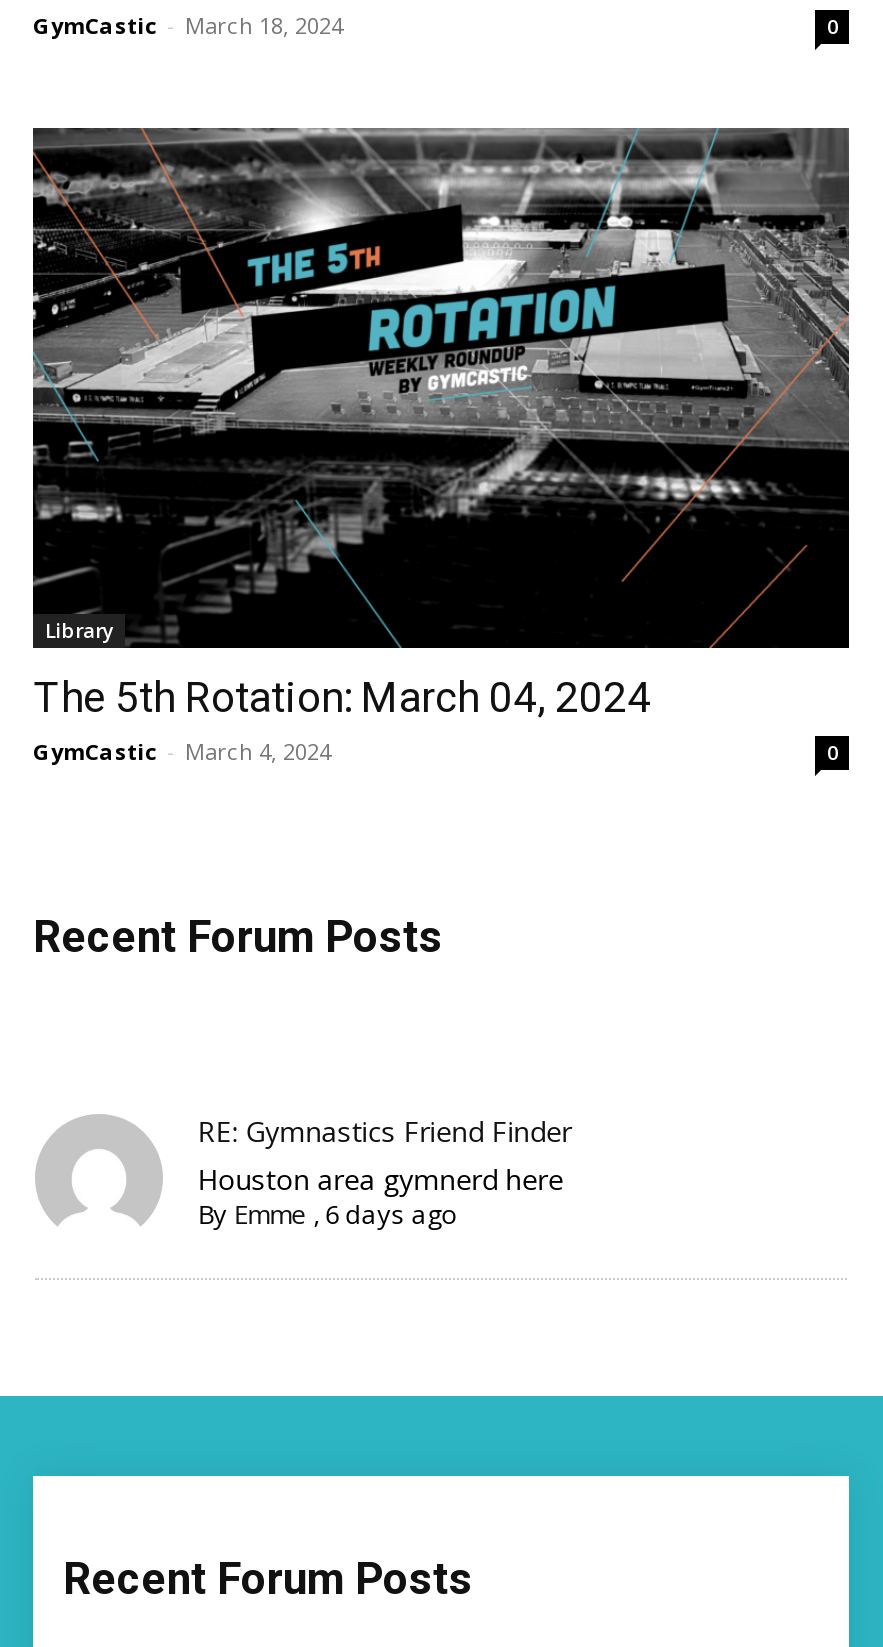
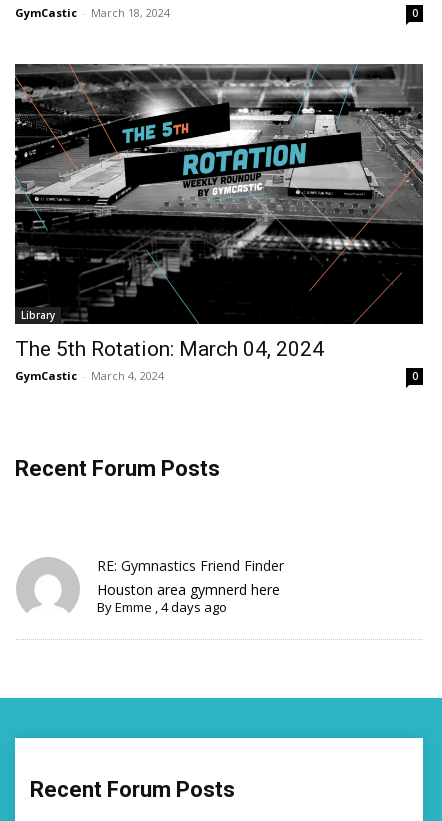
- By Emme, 6 days ago
+ By Emme, 4 days ago
